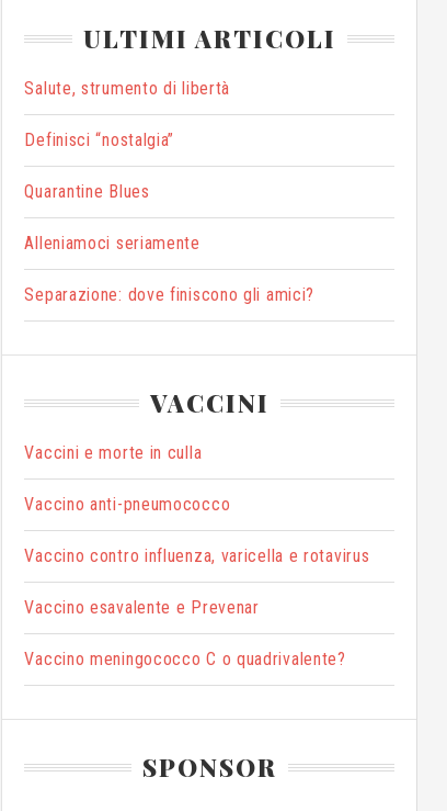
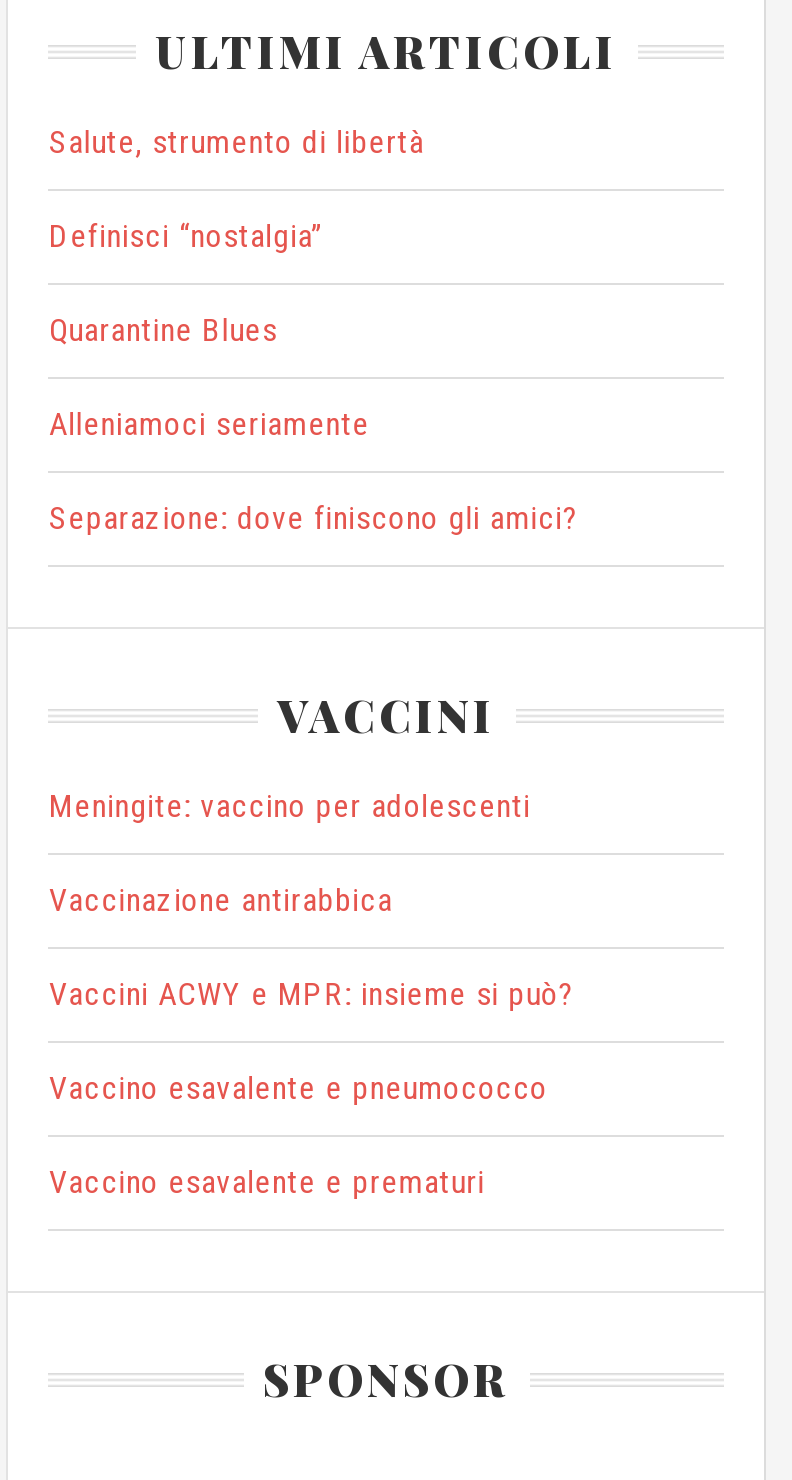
- Vaccini e morte in culla
+ Meningite: vaccino per adolescenti

- Vaccino anti-pneumococco
+ Vaccinazione antirabbica

- Vaccino contro influenza, varicella e rotavirus
+ Vaccini ACWY e MPR: insieme si può?

- Vaccino esavalente e Prevenar
+ Vaccino esavalente e pneumococco

- Vaccino meningococco C o quadrivalente?
+ Vaccino esavalente e prematuri
